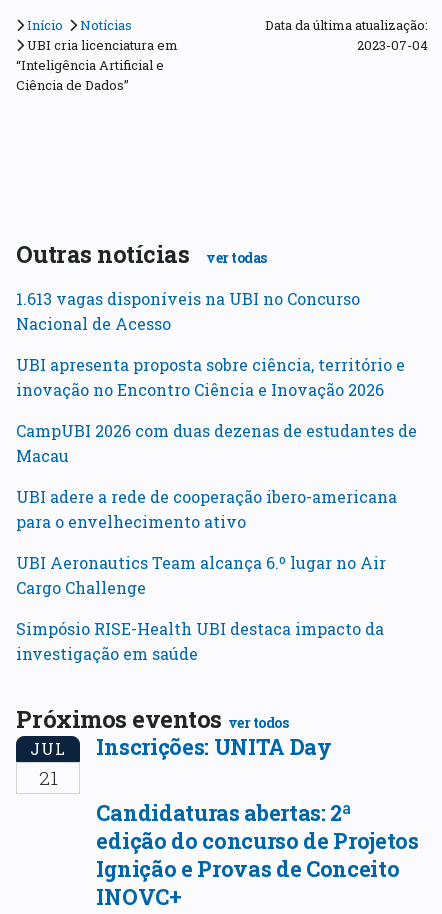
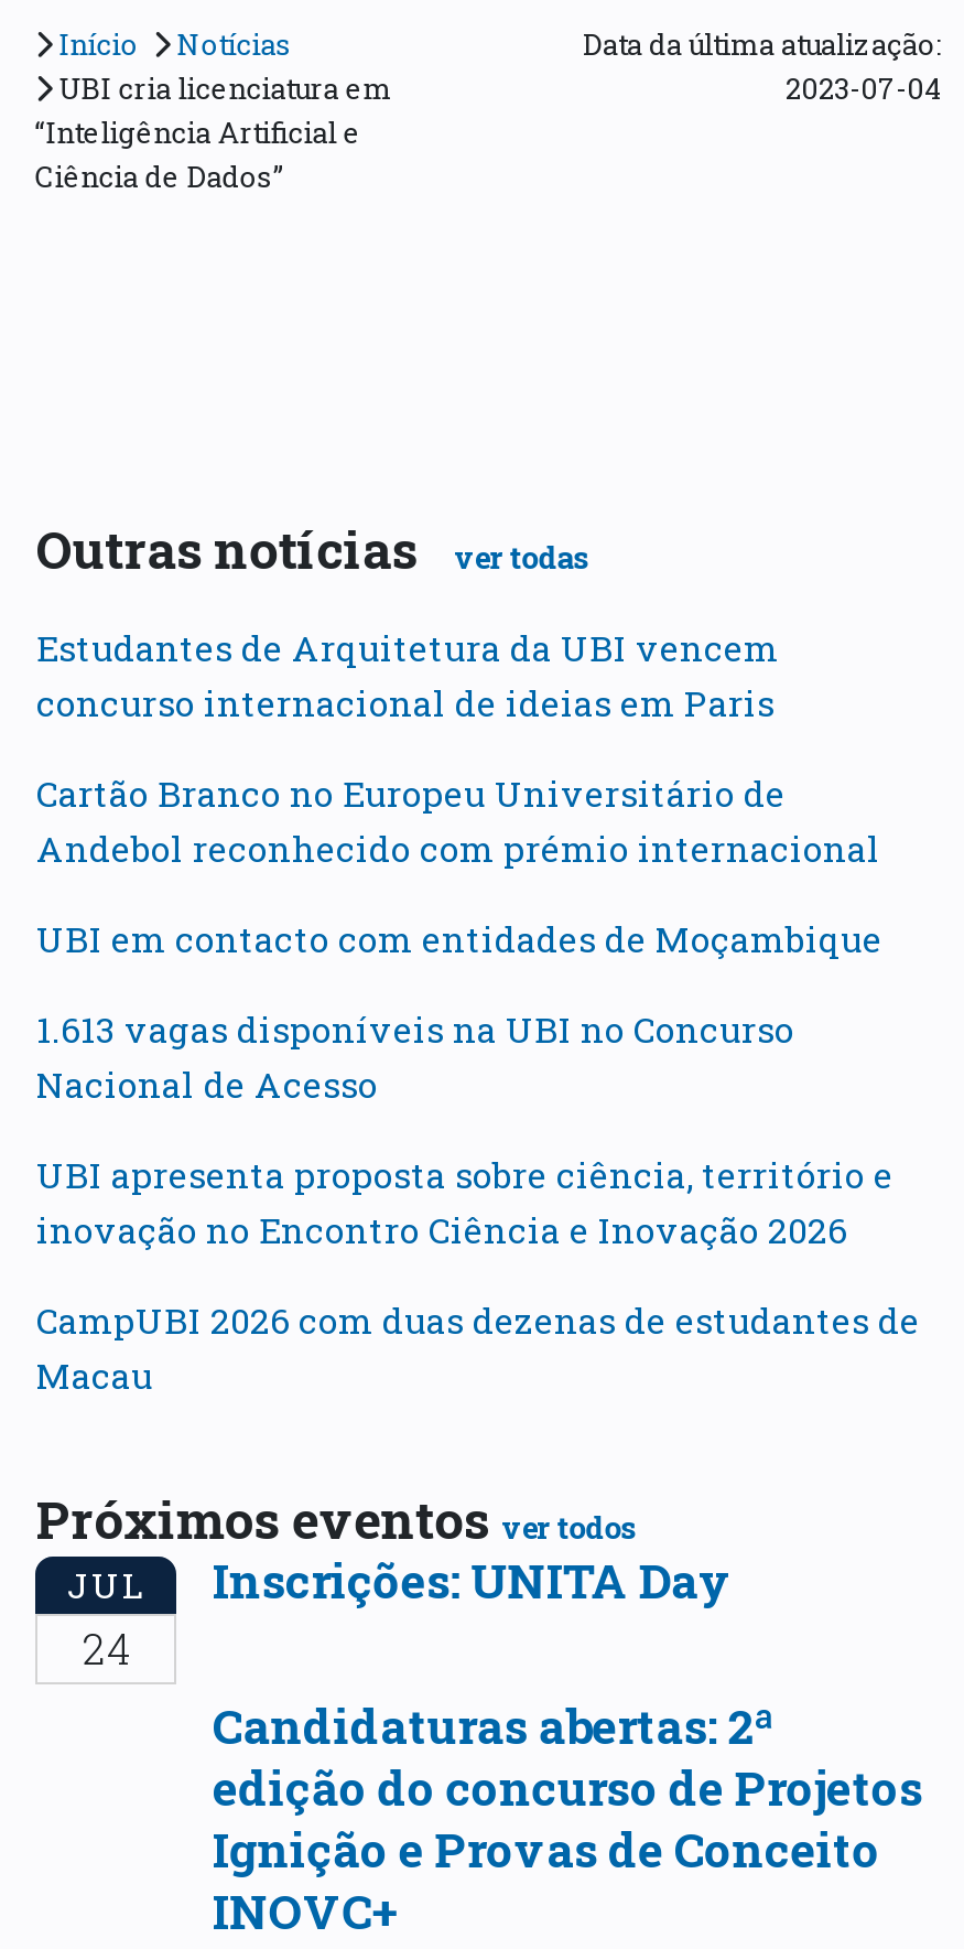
+ Estudantes de Arquitetura da UBI vencem
+ concurso internacional de ideias em Paris
+ Cartão Branco no Europeu Universitário de
+ Andebol reconhecido com prémio internacional
+ UBI em contacto com entidades de Moçambique

moved down: 1.613 vagas disponíveis na UBI no Concurso | Nacional de Acesso | UBI apresenta proposta sobre ciência, território e | inovação no Encontro Ciência e Inovação 2026 | CampUBI 2026 com duas dezenas de estudantes de | Macau

- UBI adere a rede de cooperação ibero-americana
- para o envelhecimento ativo
- UBI Aeronautics Team alcança 6.º lugar no Air
- Cargo Challenge
- Simpósio RISE-Health UBI destaca impacto da
- investigação em saúde

- 21
+ 24
